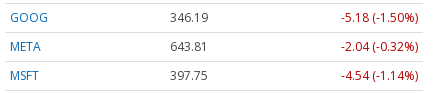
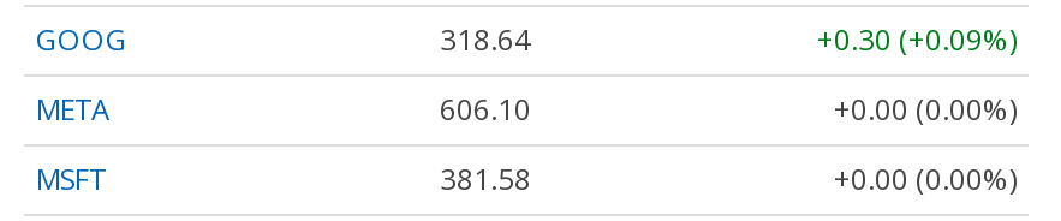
- 346.19
+ 318.64

- -5.18 (-1.50%)
+ +0.30 (+0.09%)

- 643.81
+ 606.10

- -2.04 (-0.32%)
+ +0.00 (0.00%)

- 397.75
+ 381.58

- -4.54 (-1.14%)
+ +0.00 (0.00%)
